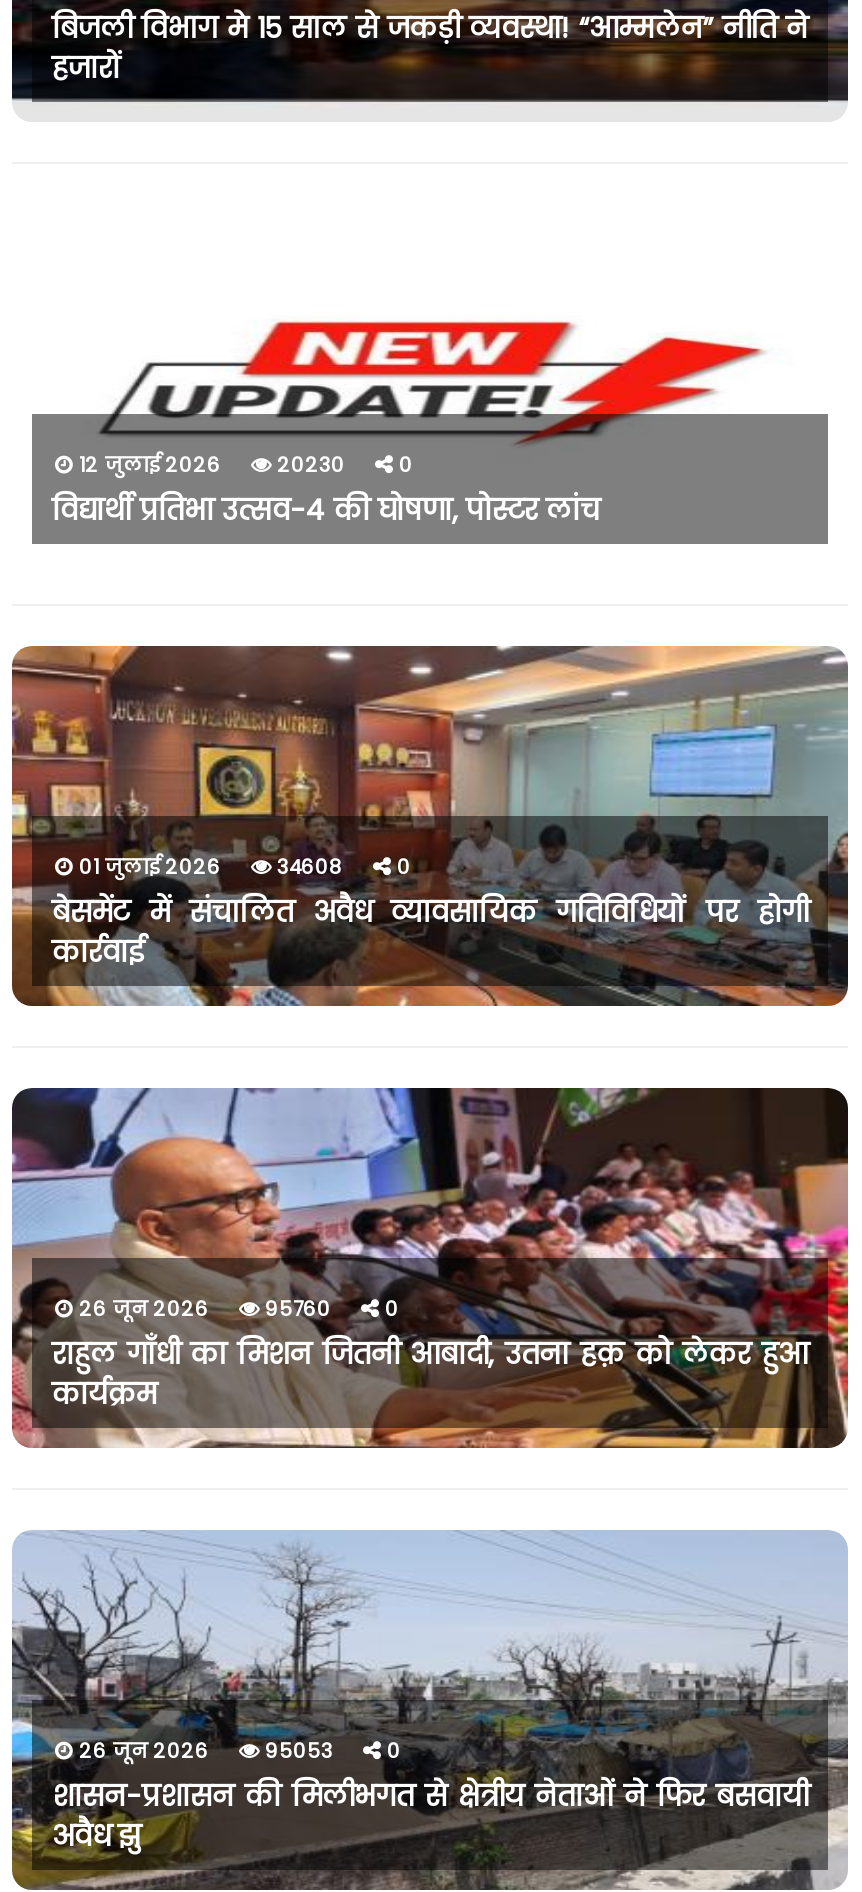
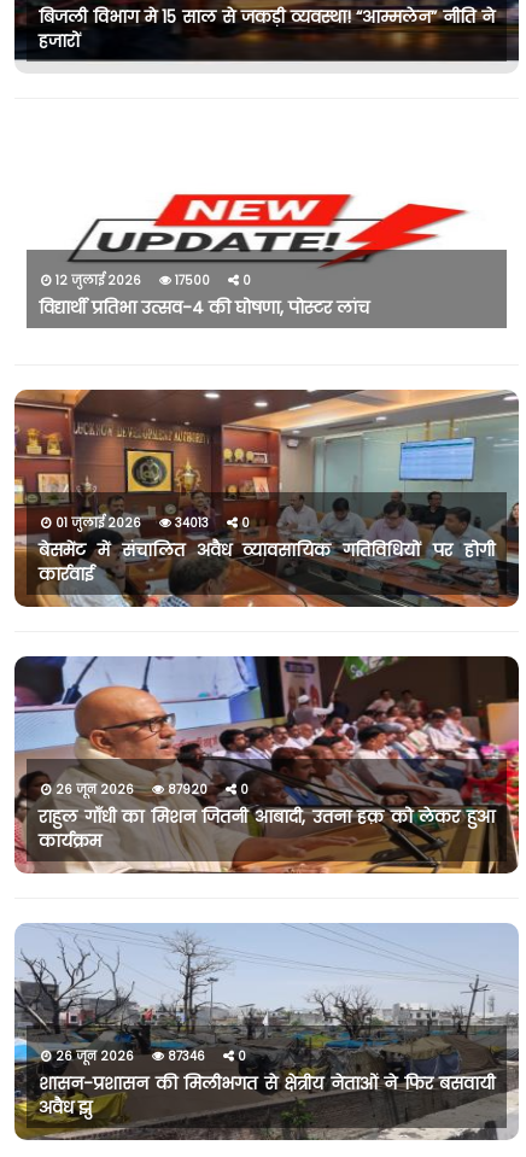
- 12 जुलाई 2026 20230 0
+ 12 जुलाई 2026 17500 0

- 01 जुलाई 2026 34608 0
+ 01 जुलाई 2026 34013 0

- 26 जून 2026 95760 0
+ 26 जून 2026 87920 0

- 26 जून 2026 95053 0
+ 26 जून 2026 87346 0
